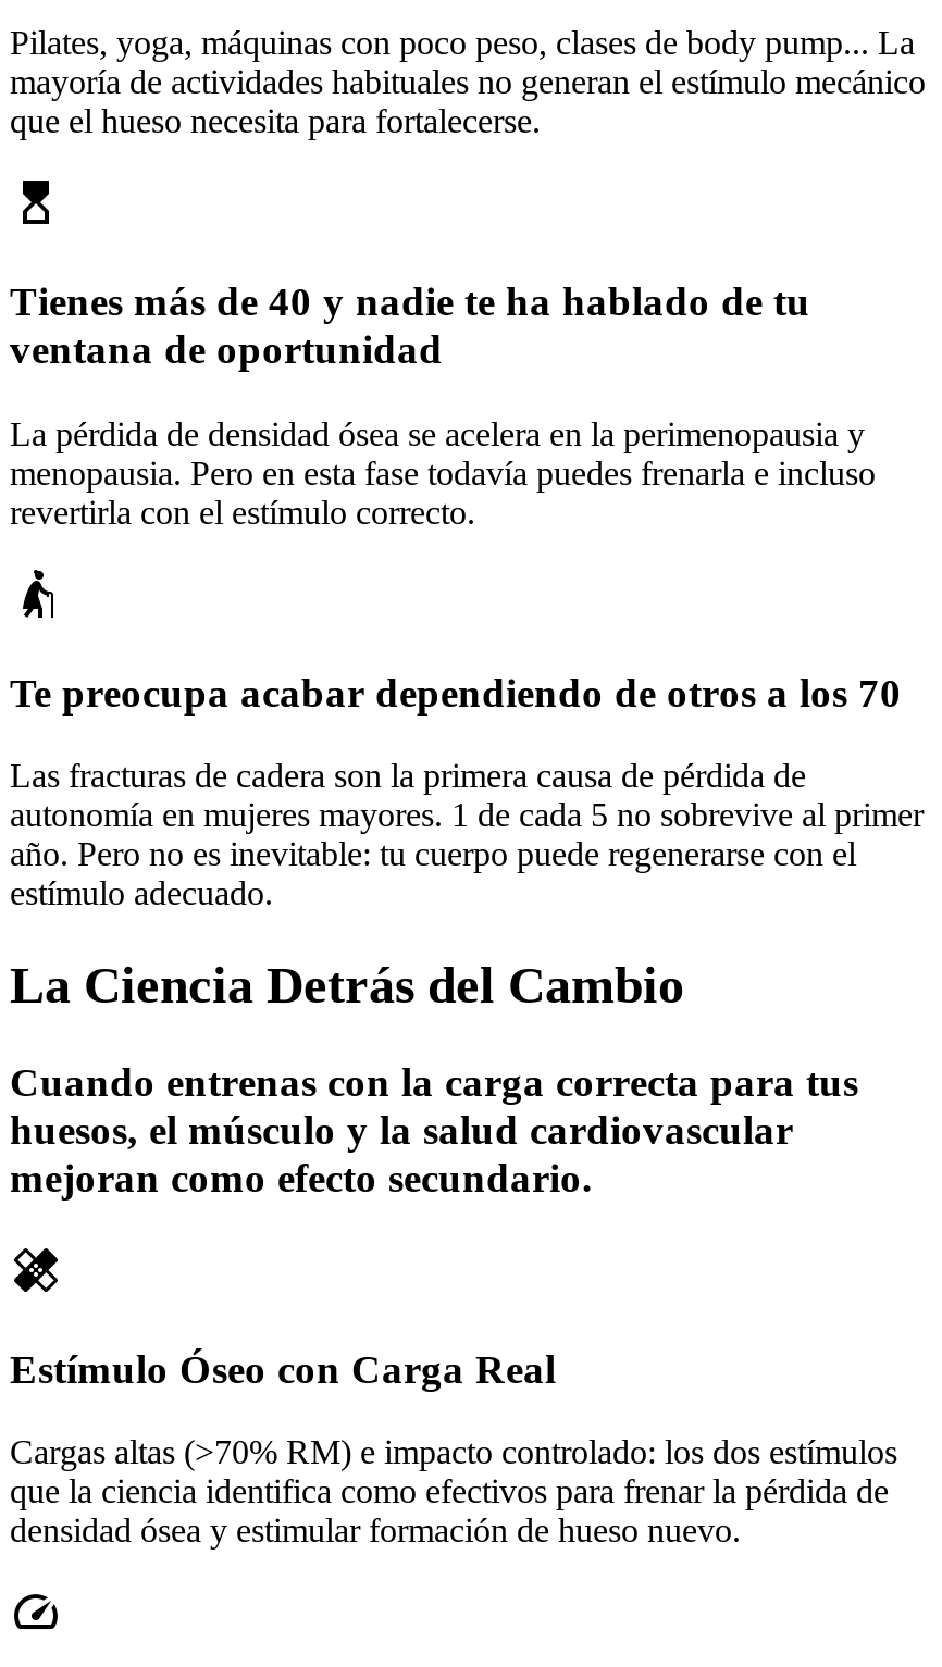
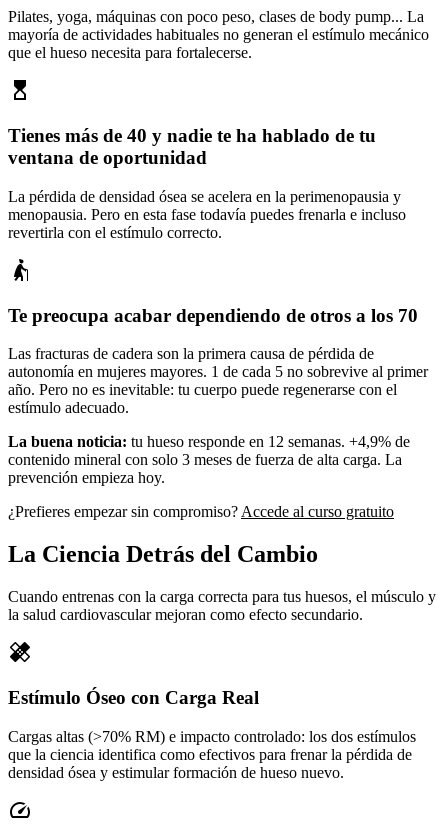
+ La buena noticia: tu hueso responde en 12 semanas. +4,9% de
+ contenido mineral con solo 3 meses de fuerza de alta carga. La
+ prevención empieza hoy.
+ ¿Prefieres empezar sin compromiso? Accede al curso gratuito

moved down: La Ciencia Detrás del Cambio
